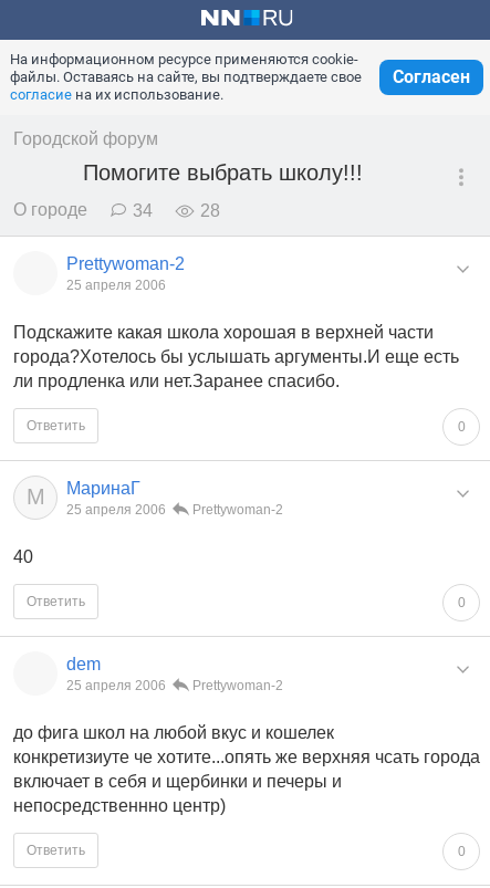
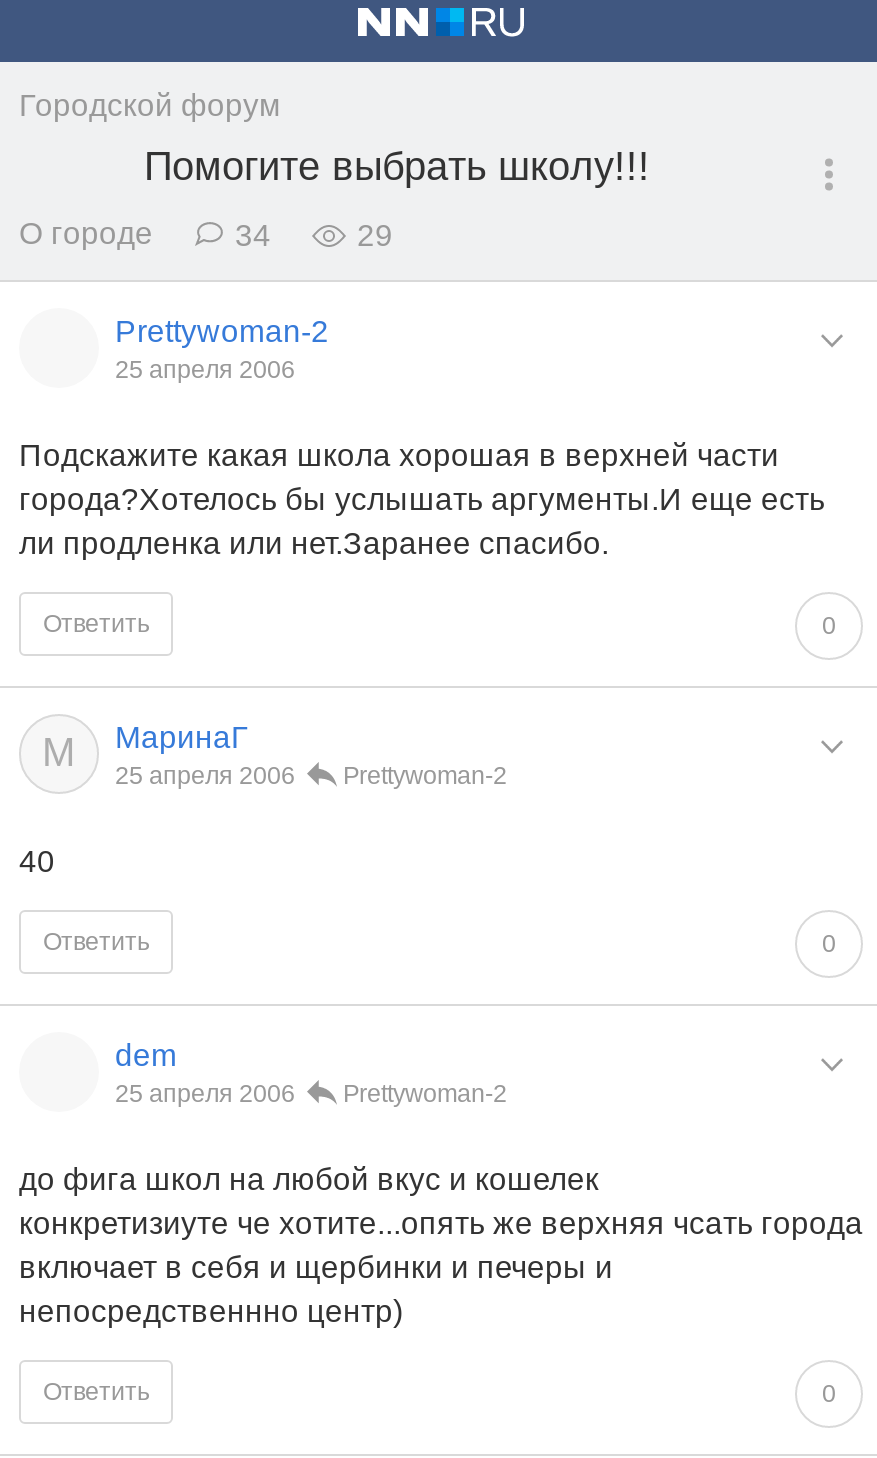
- На информационном ресурсе применяются cookie-
- файлы. Оставаясь на сайте, вы подтверждаете свое
- согласие на их использование.

- Согласен

- 28
+ 29
